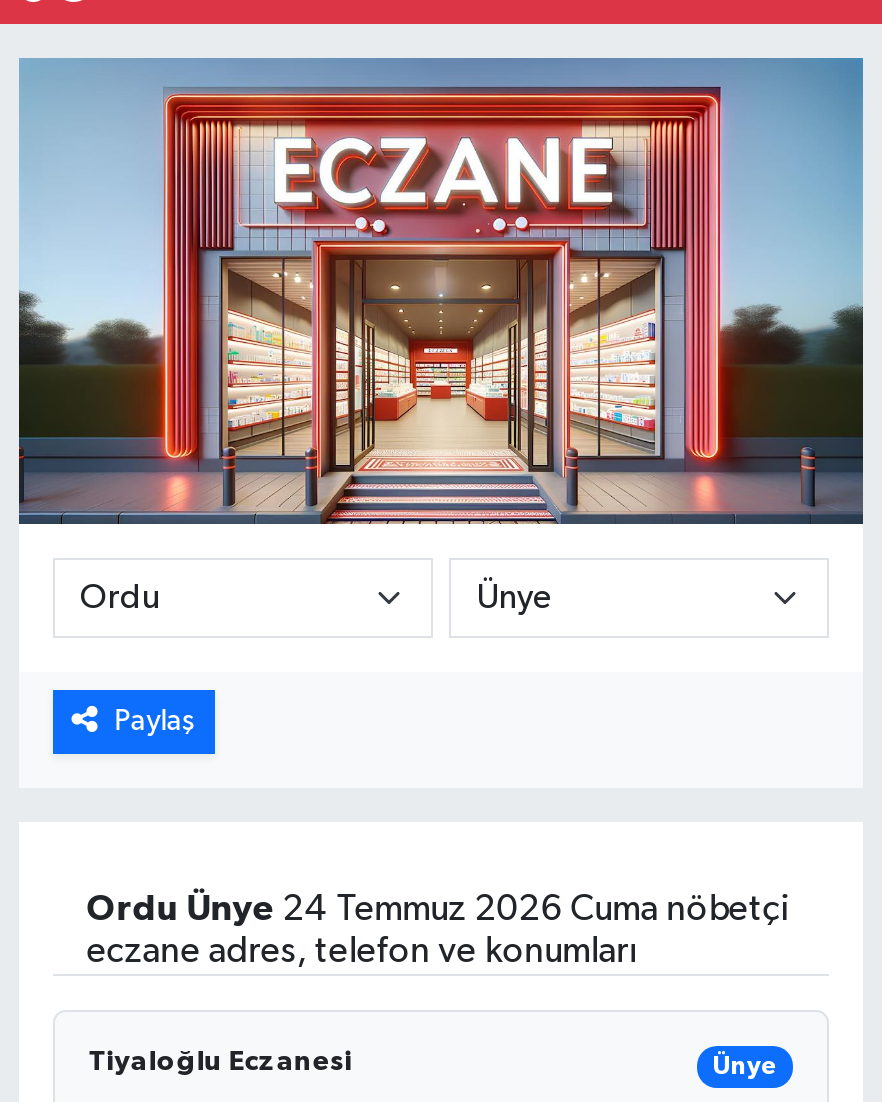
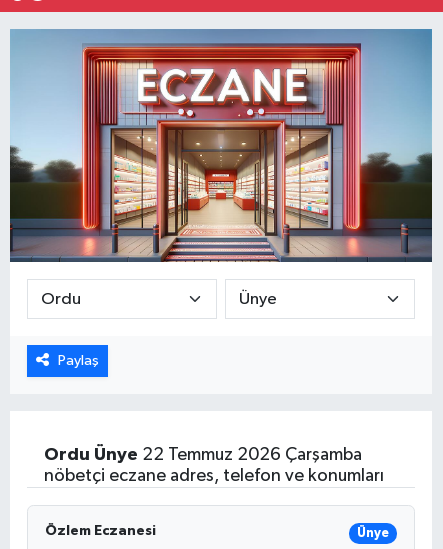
- Ordu Ünye 24 Temmuz 2026 Cuma nöbetçi
- eczane adres, telefon ve konumları
+ Ordu Ünye 22 Temmuz 2026 Çarşamba
+ nöbetçi eczane adres, telefon ve konumları

- Tiyaloğlu Eczanesi
+ Özlem Eczanesi
